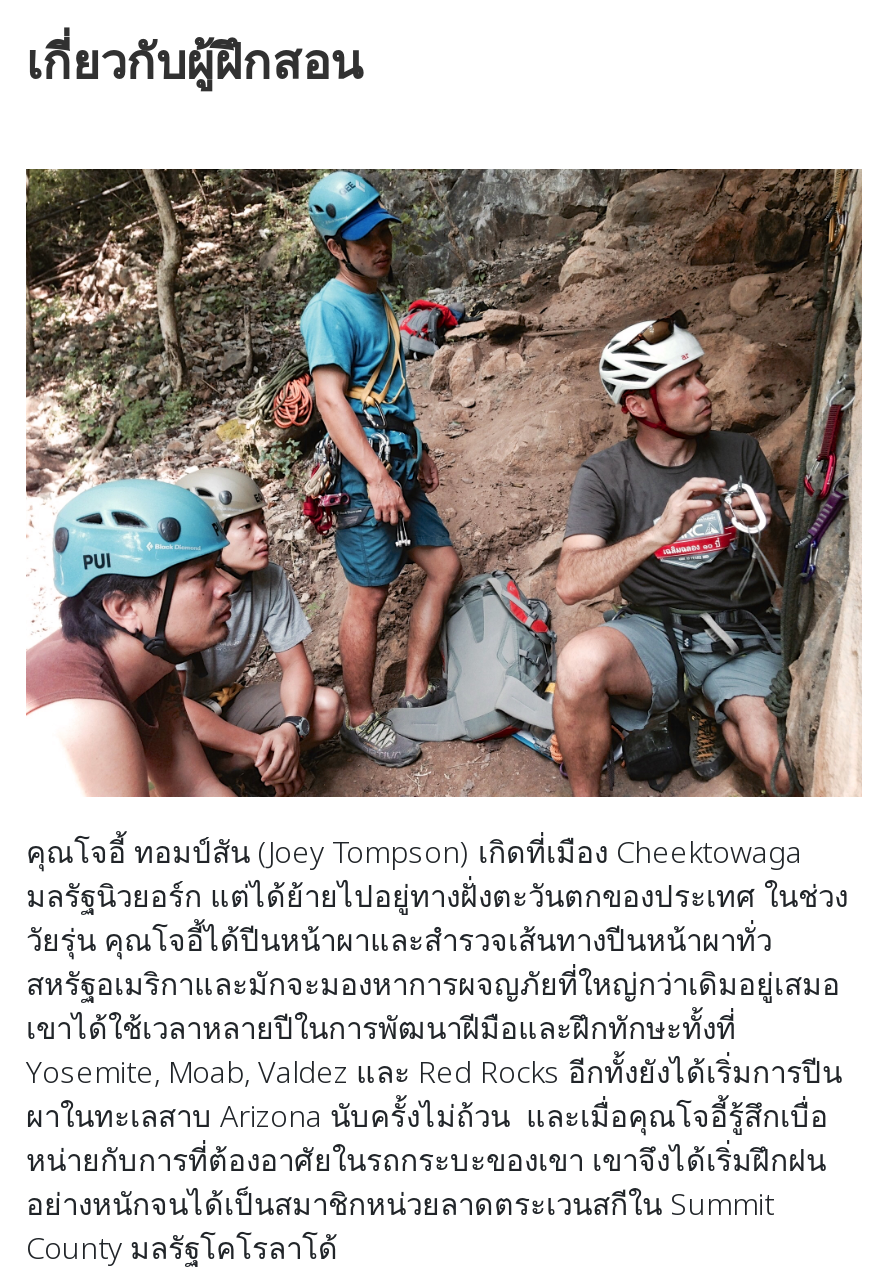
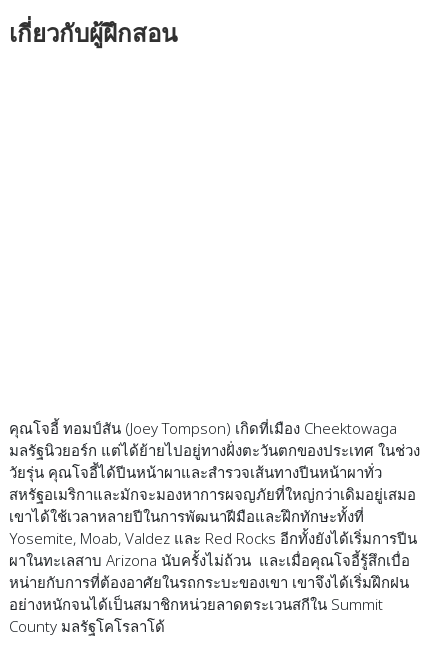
- [image]
